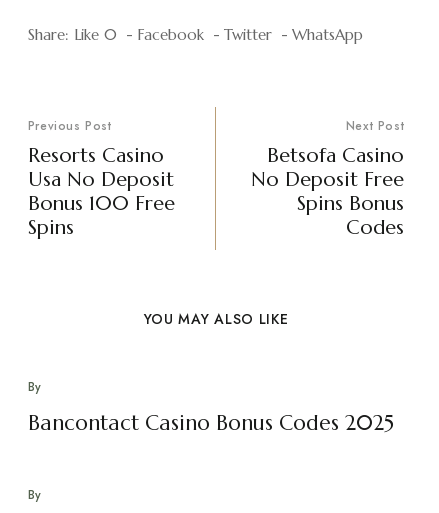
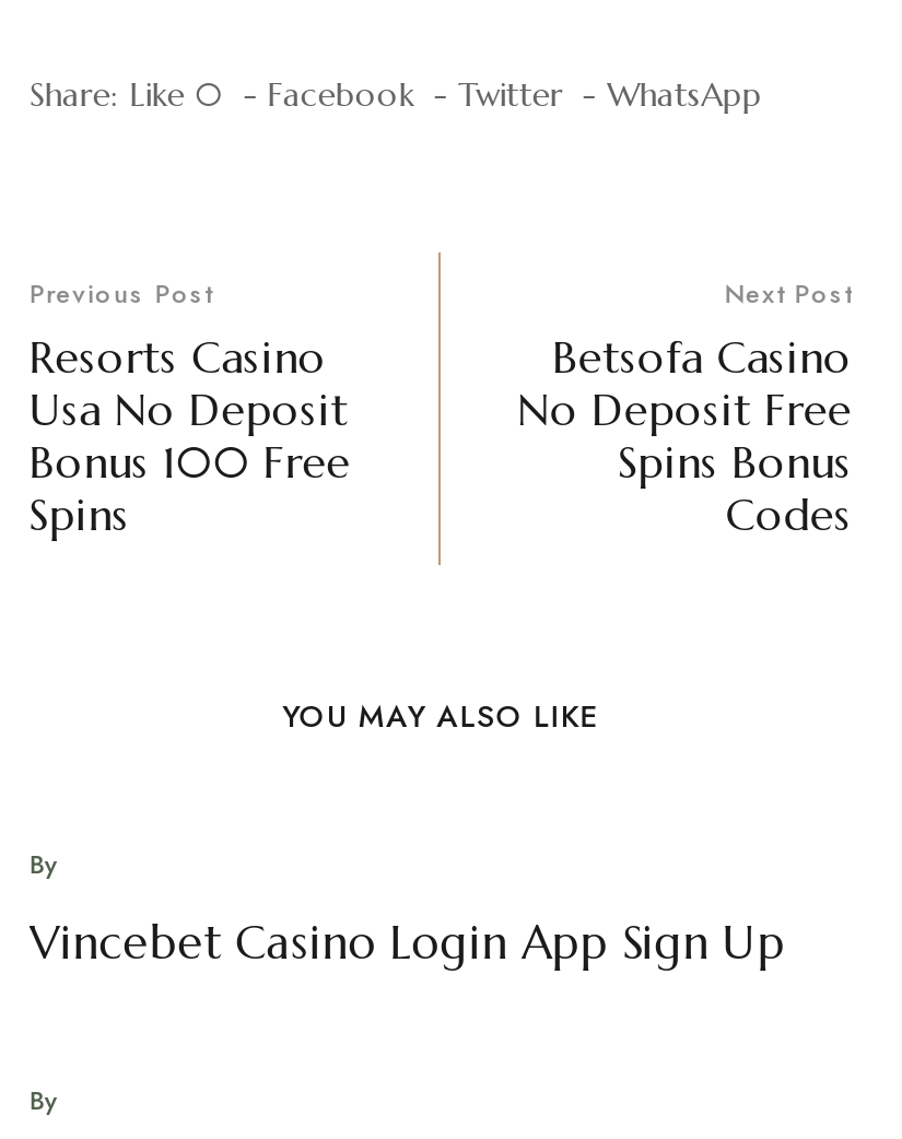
- Bancontact Casino Bonus Codes 2025
+ Vincebet Casino Login App Sign Up
